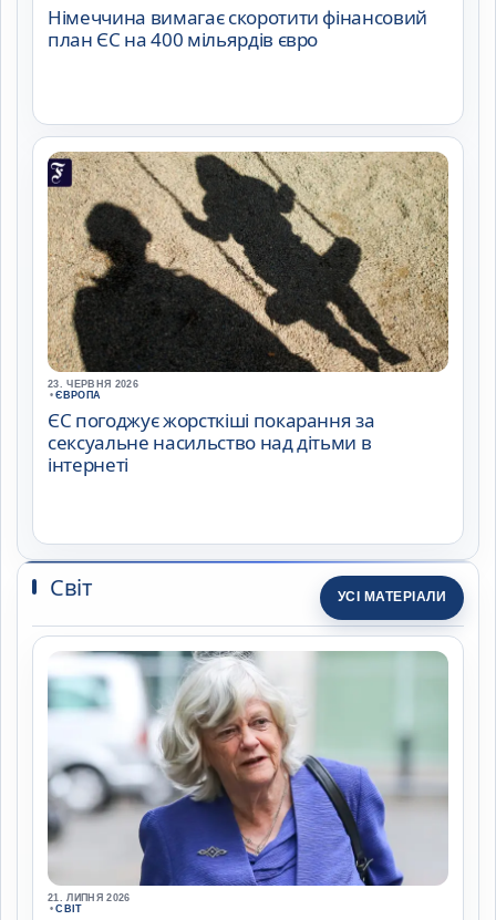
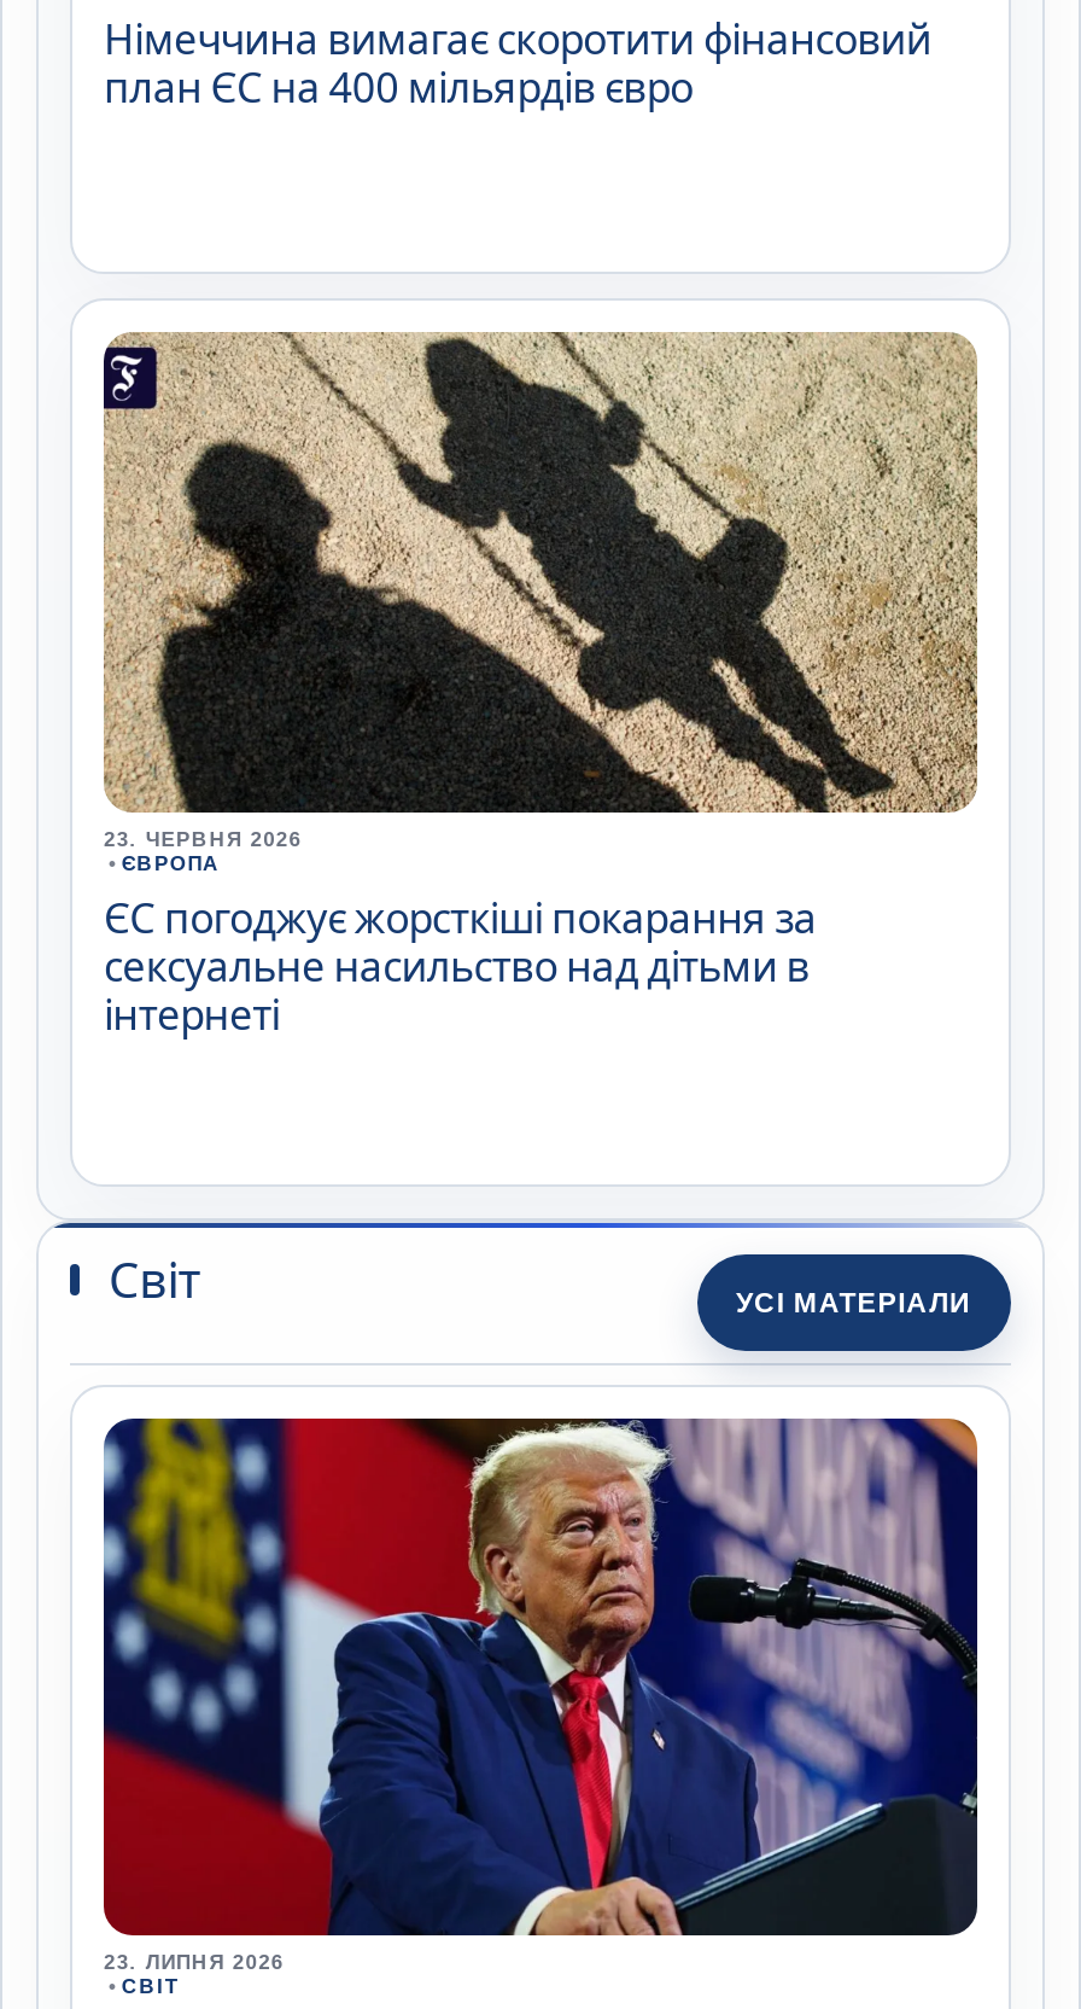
- [image]
- 21. ЛИПНЯ 2026
+ [image]
+ 23. ЛИПНЯ 2026
